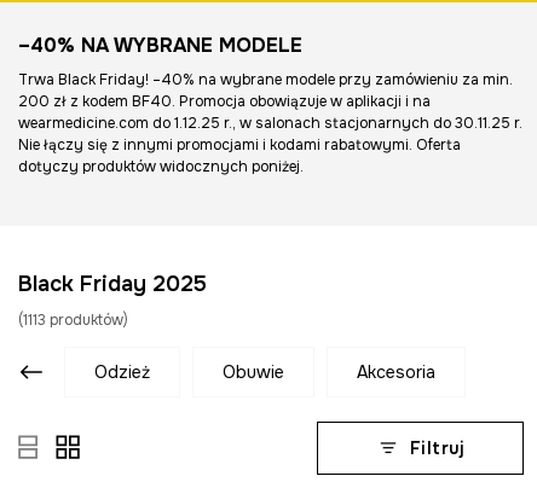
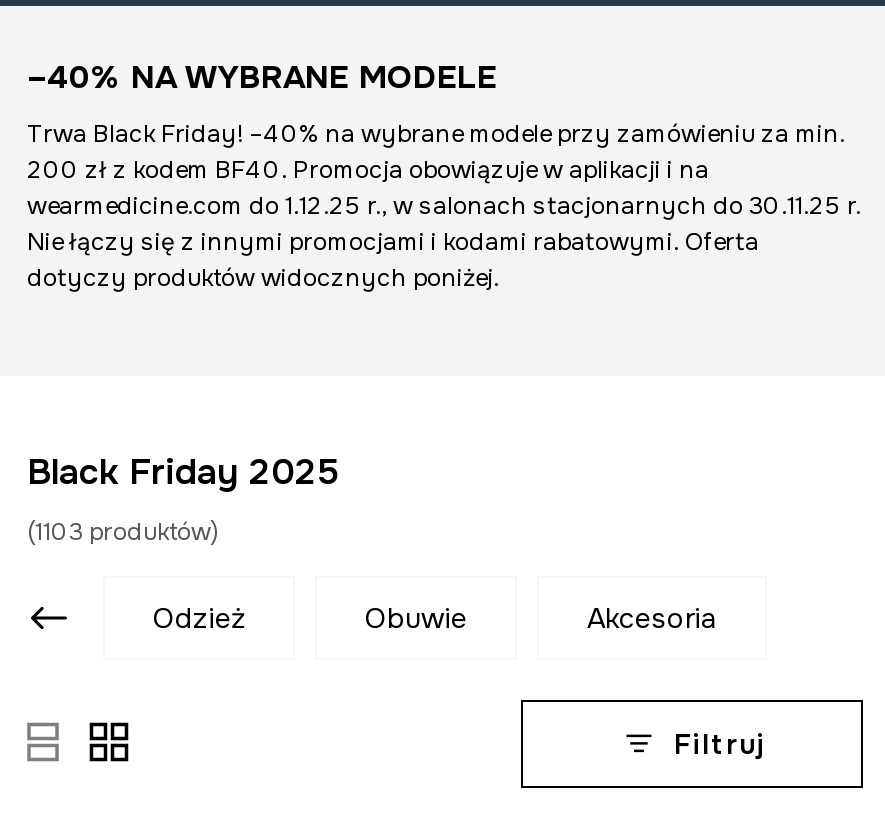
- (1113 produktów)
+ (1103 produktów)
